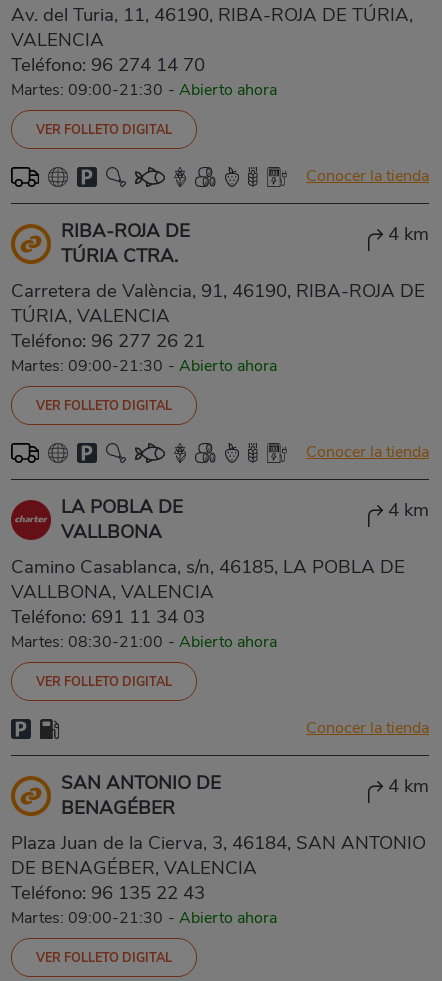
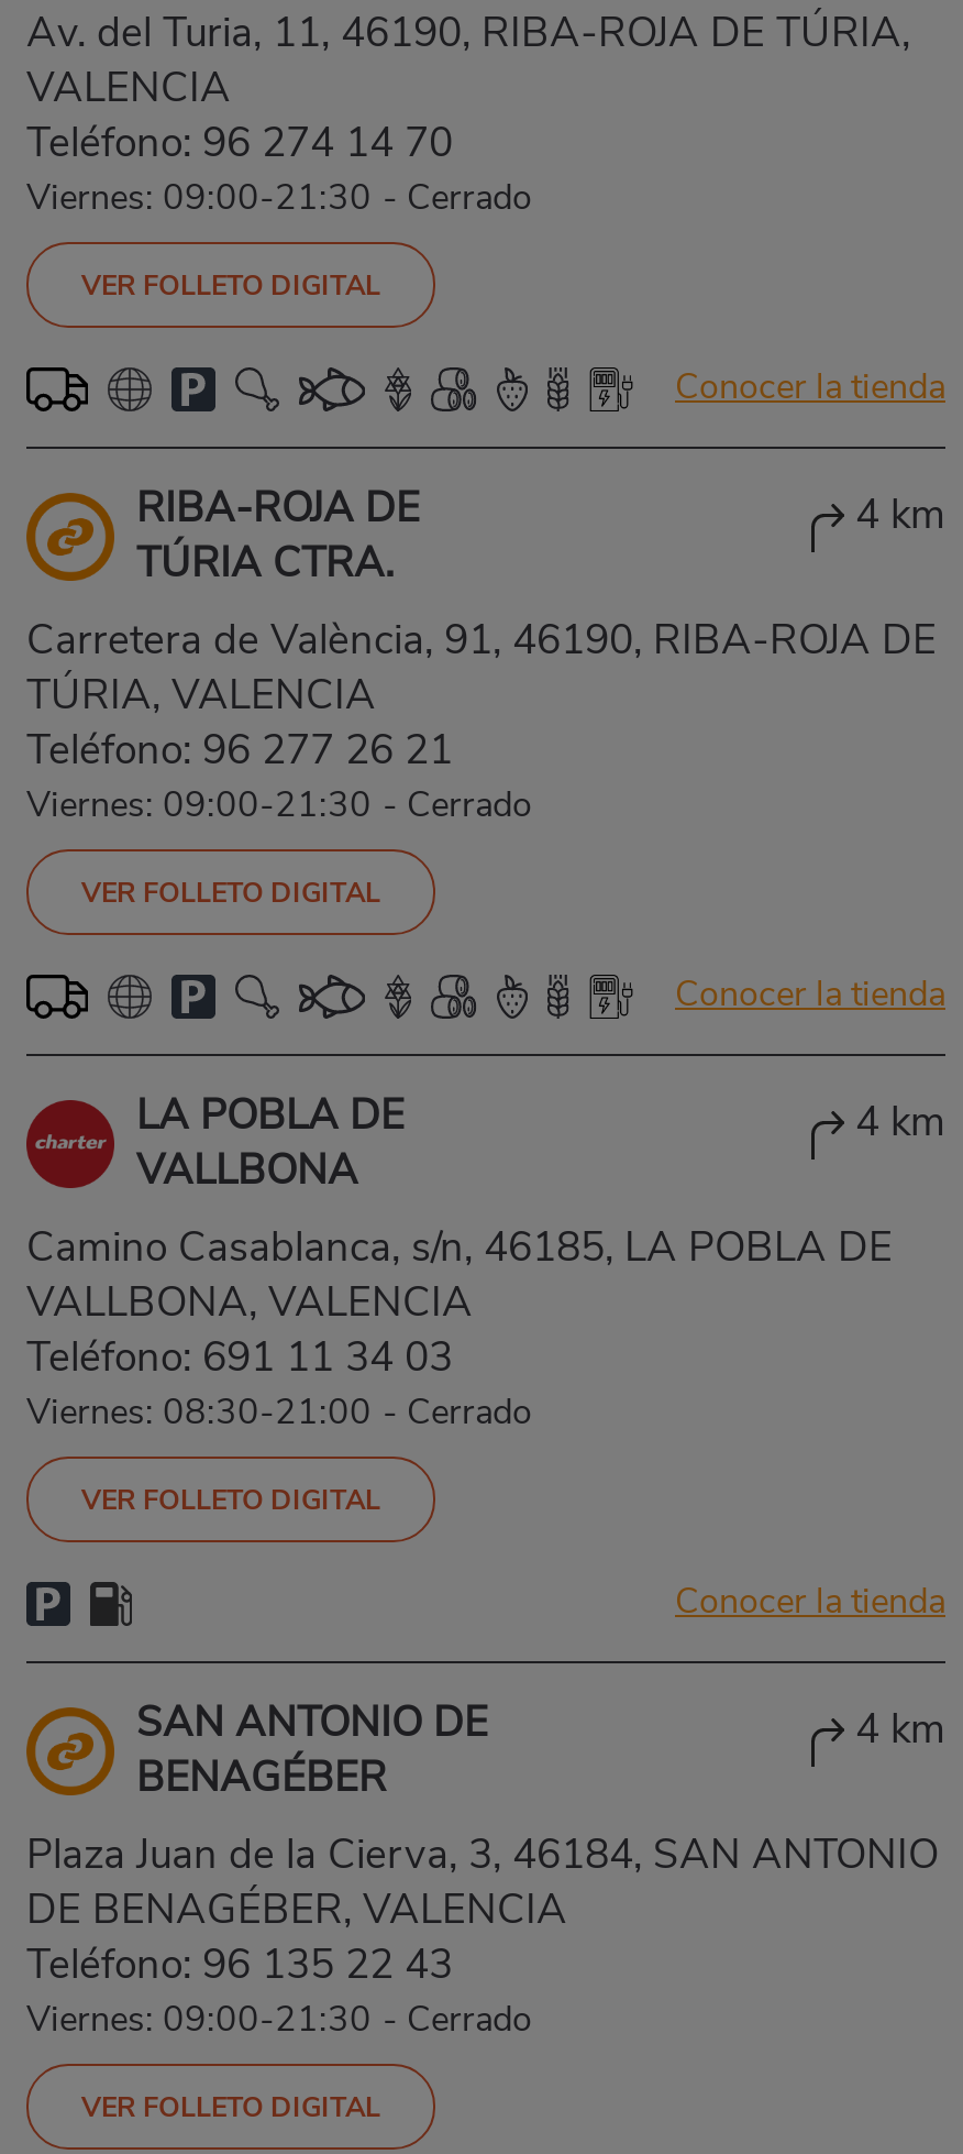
- Martes: 09:00-21:30 - Abierto ahora
+ Viernes: 09:00-21:30 - Cerrado

- Martes: 09:00-21:30 - Abierto ahora
+ Viernes: 09:00-21:30 - Cerrado

- Martes: 08:30-21:00 - Abierto ahora
+ Viernes: 08:30-21:00 - Cerrado

- Martes: 09:00-21:30 - Abierto ahora
+ Viernes: 09:00-21:30 - Cerrado
